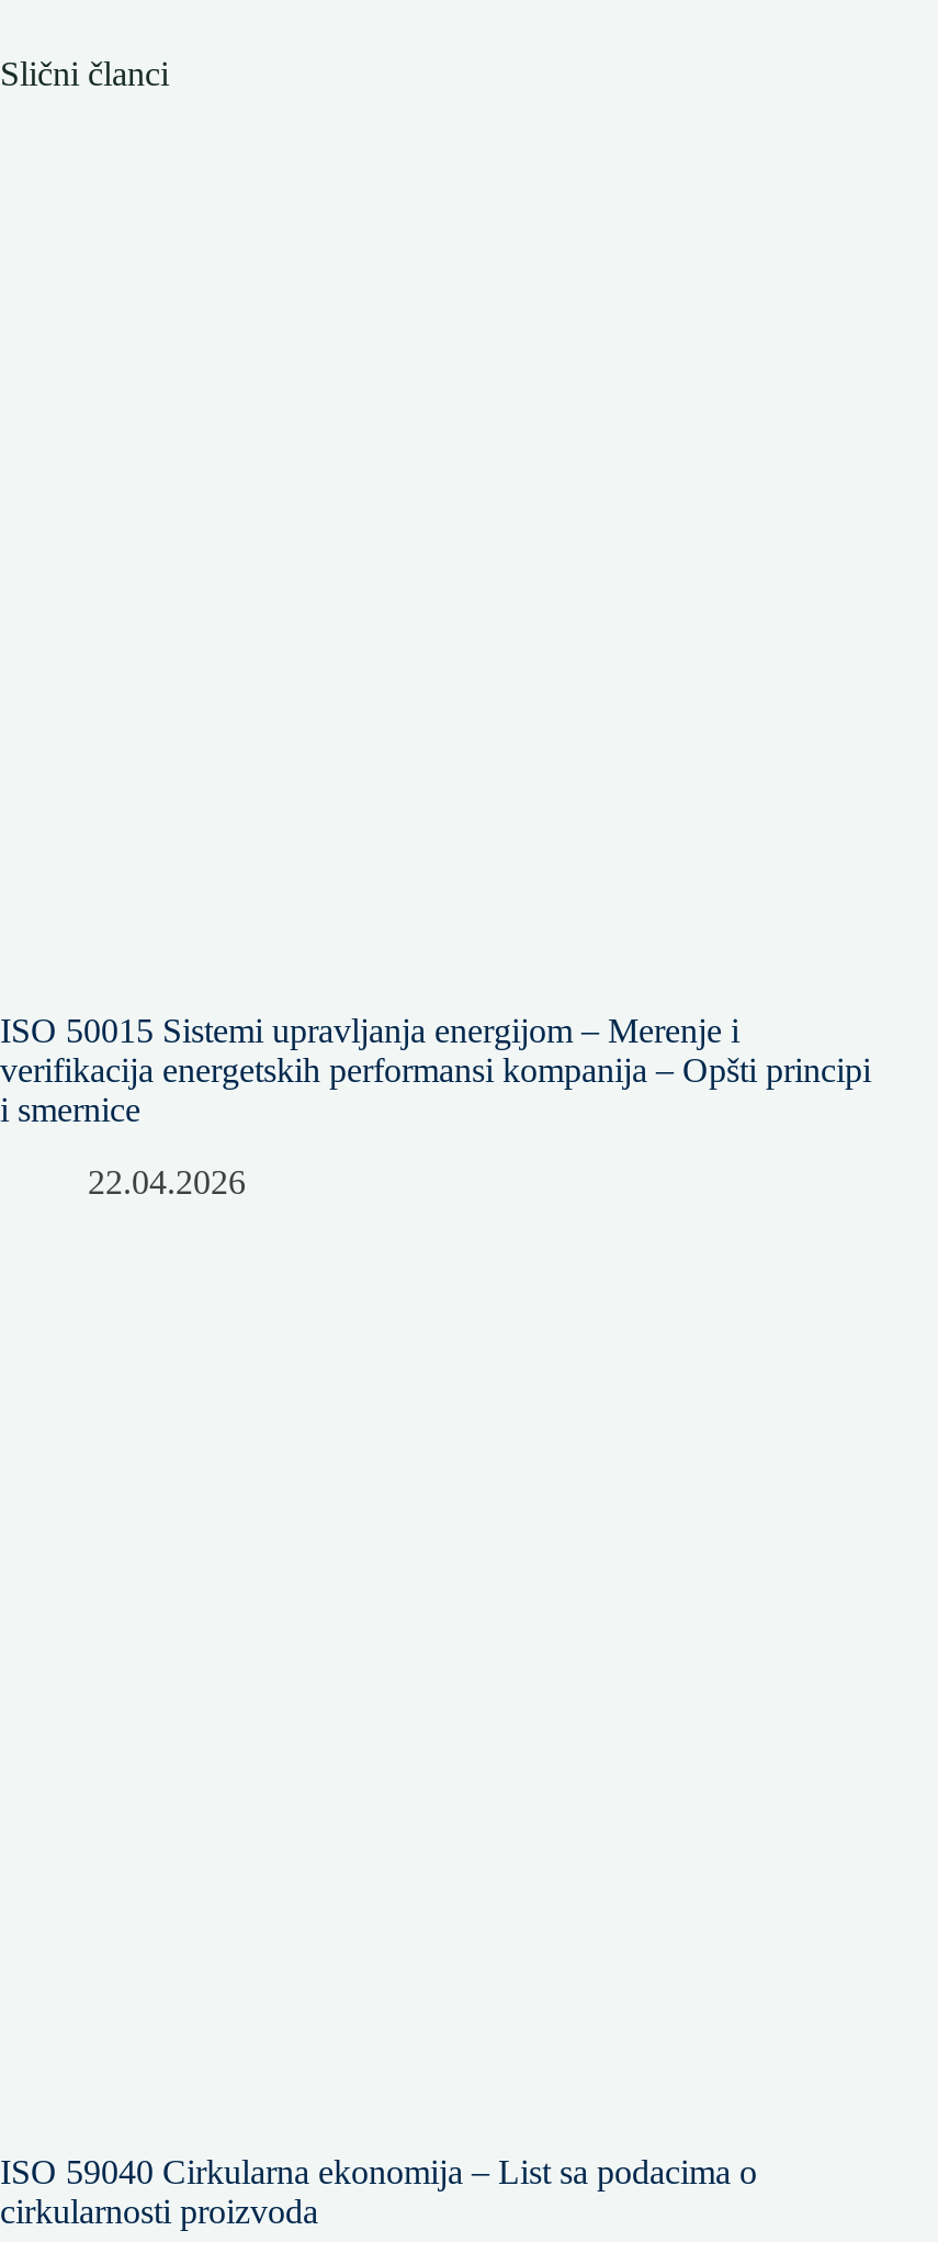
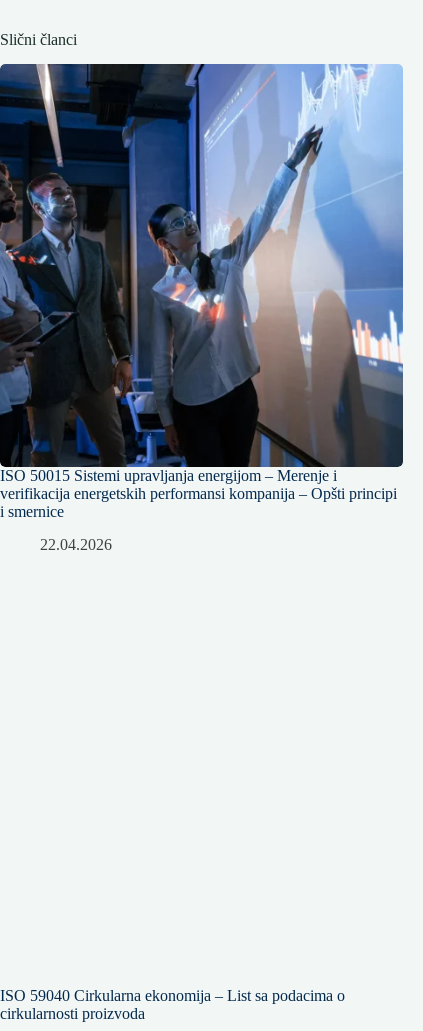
+ [image]
